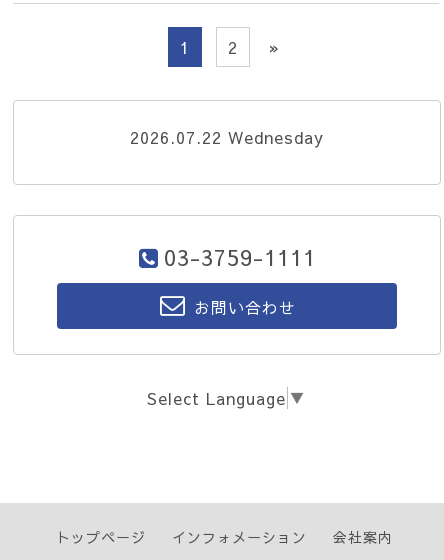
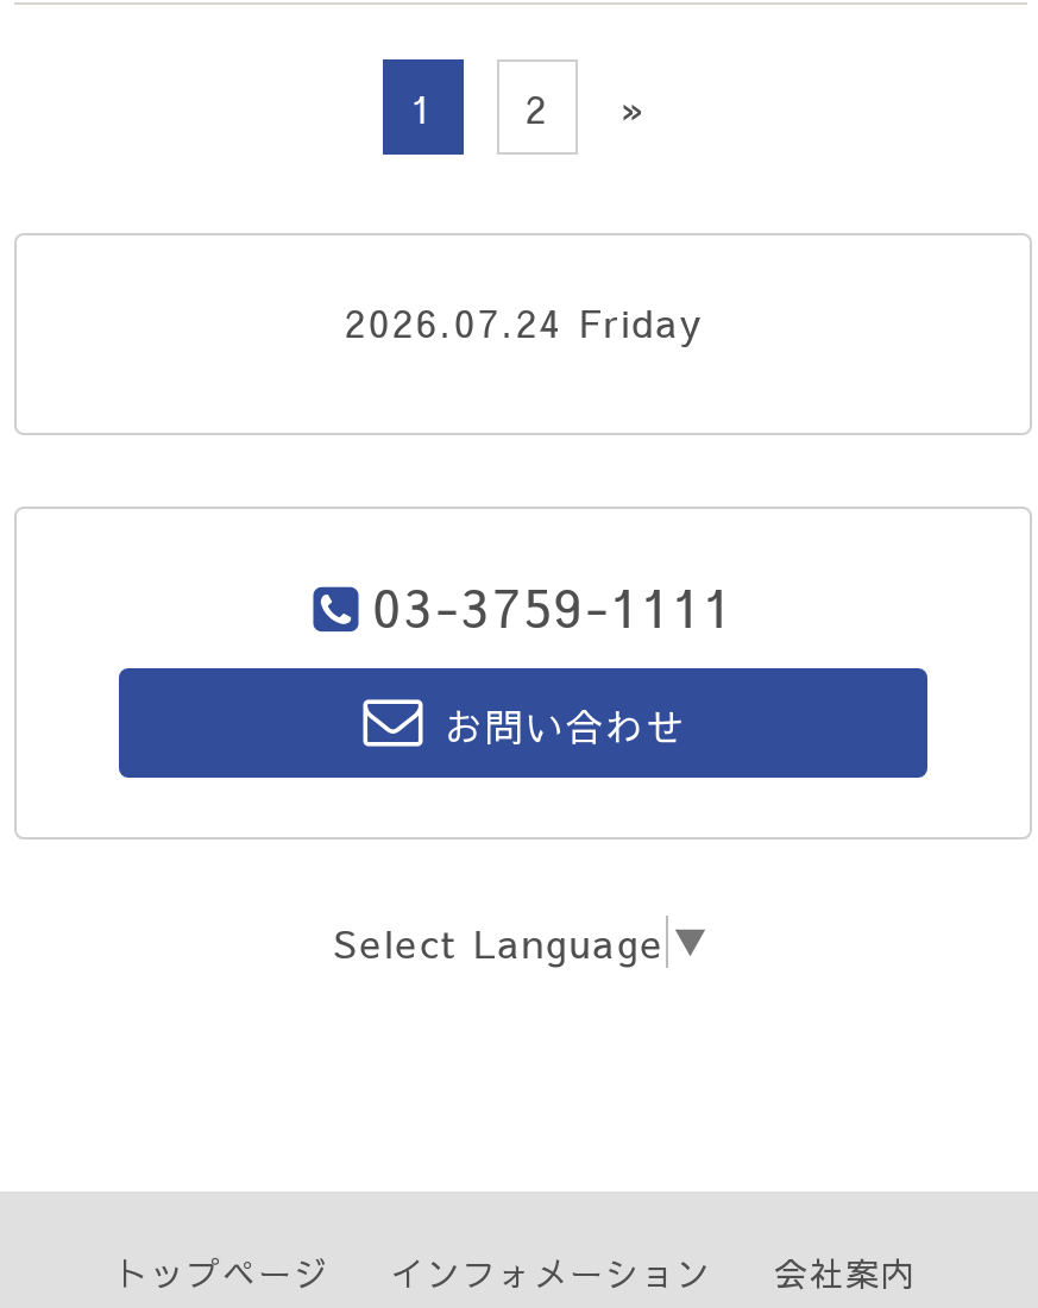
- 2026.07.22 Wednesday
+ 2026.07.24 Friday
